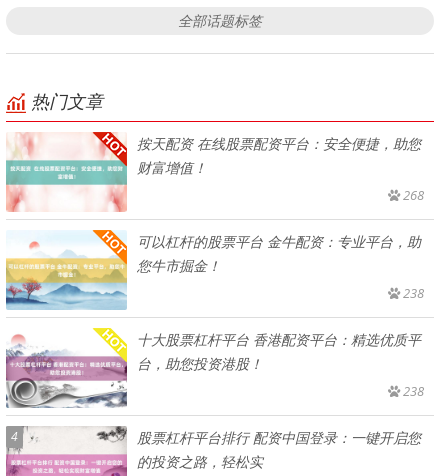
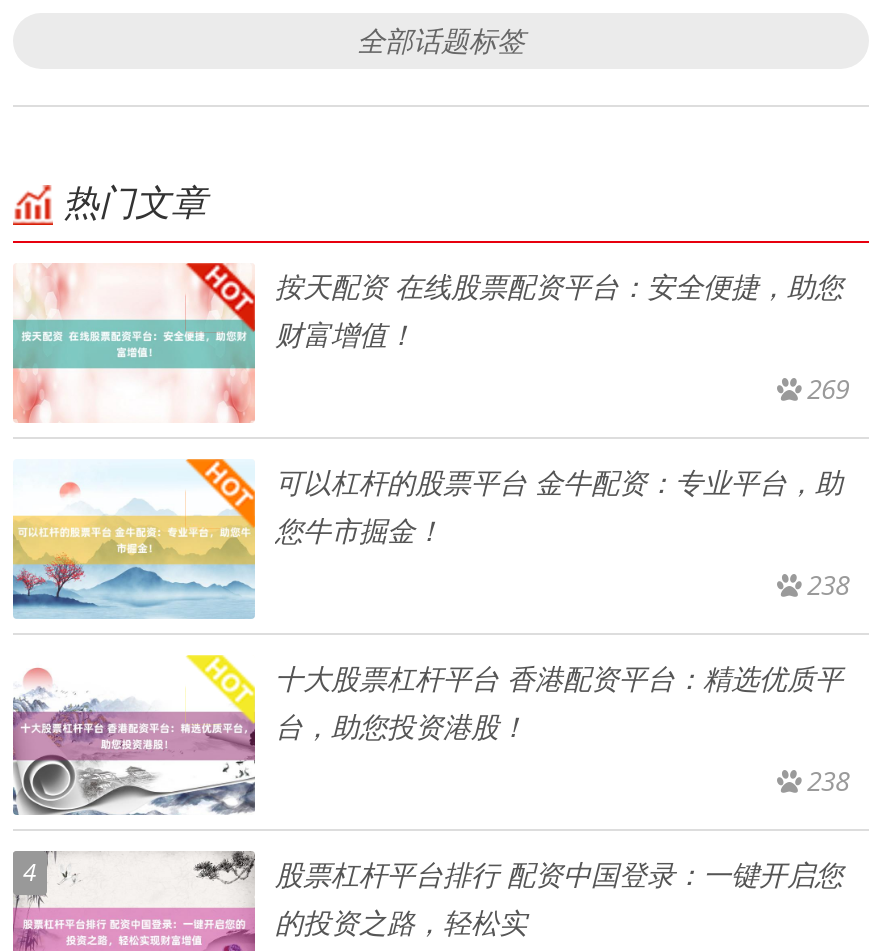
- 268
+ 269
